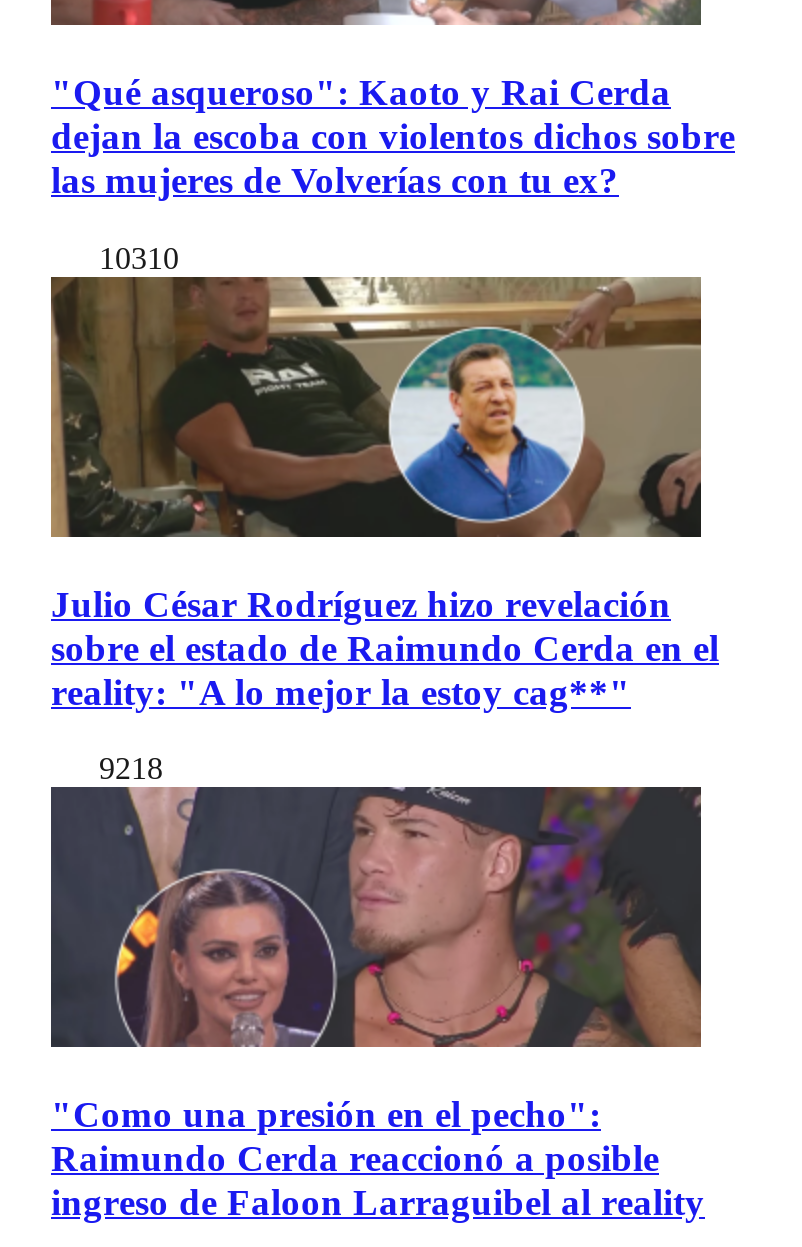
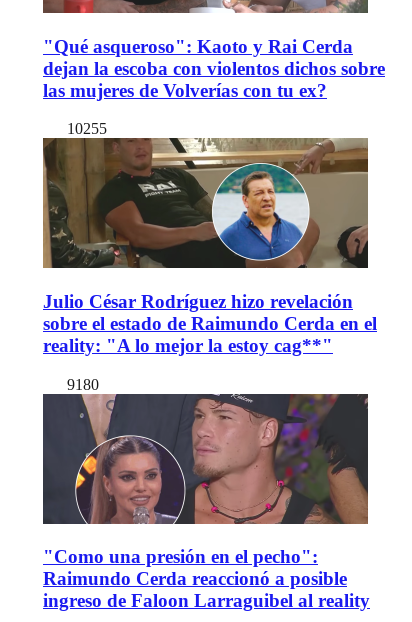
- 10310
+ 10255

- 9218
+ 9180
